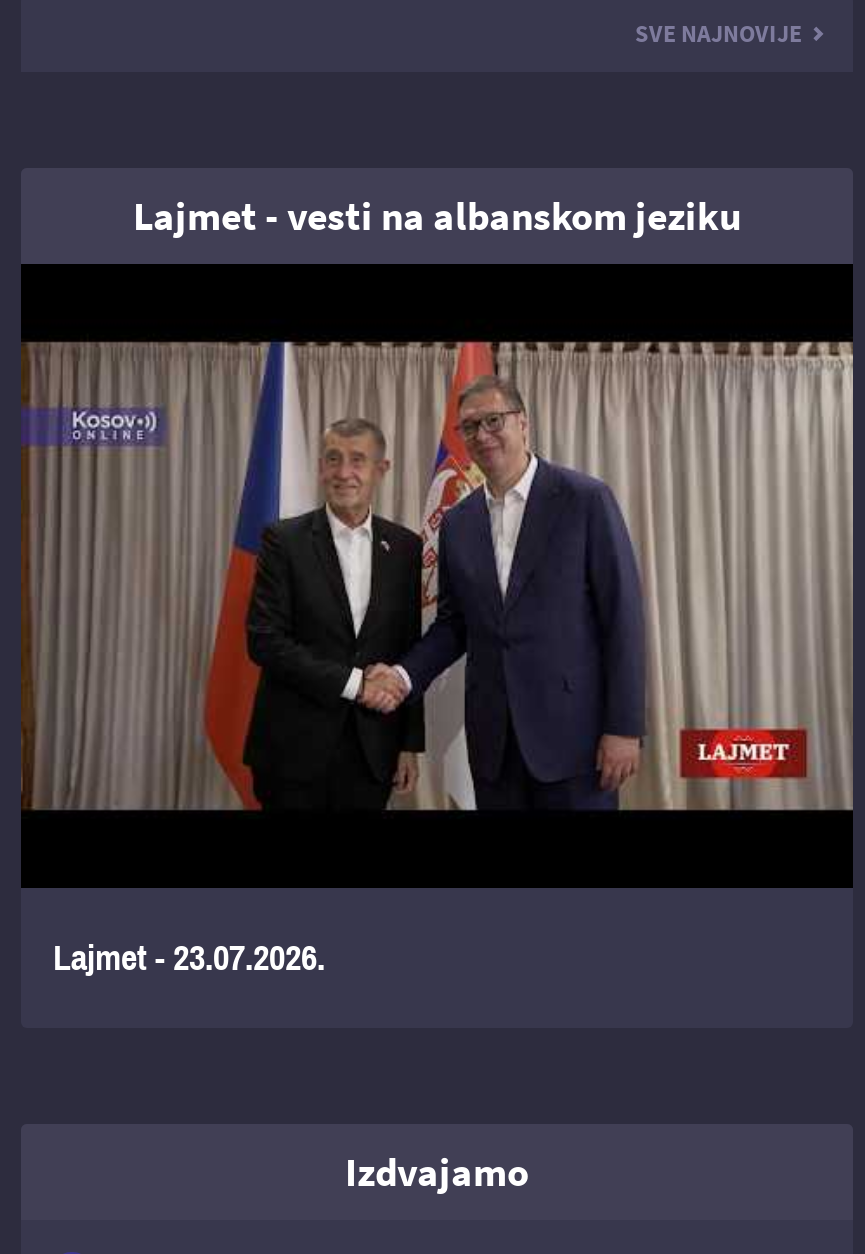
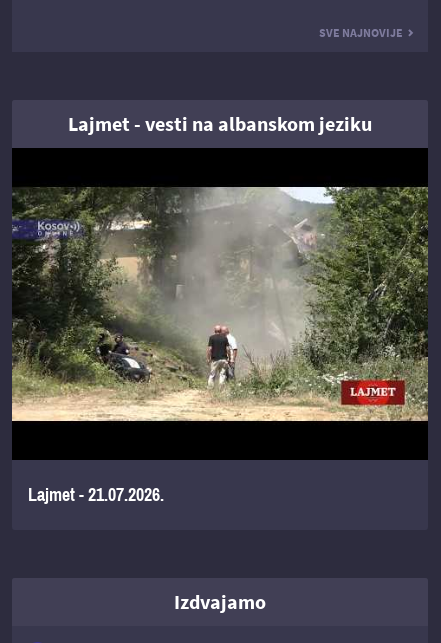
- [image]
+ [image]

- Lajmet - 23.07.2026.
+ Lajmet - 21.07.2026.
